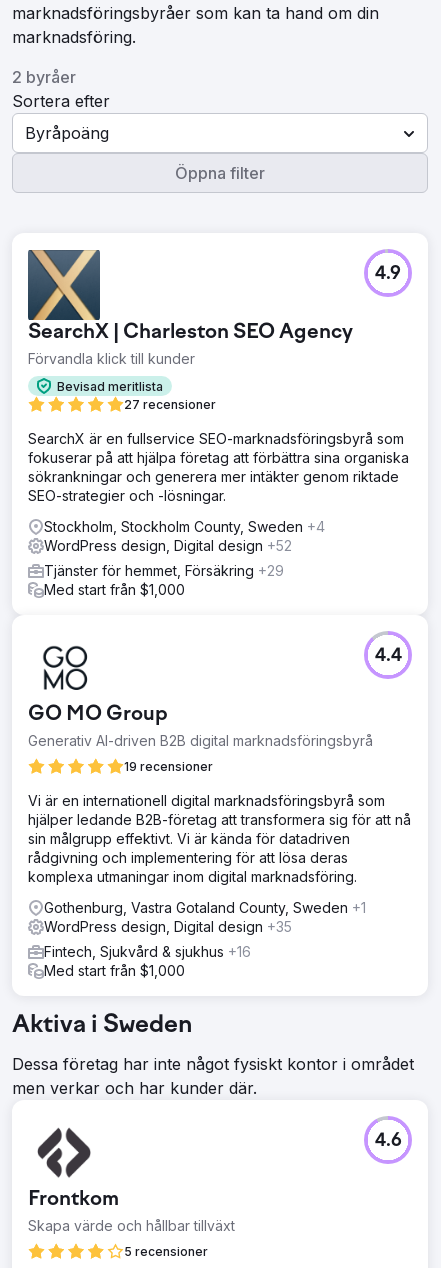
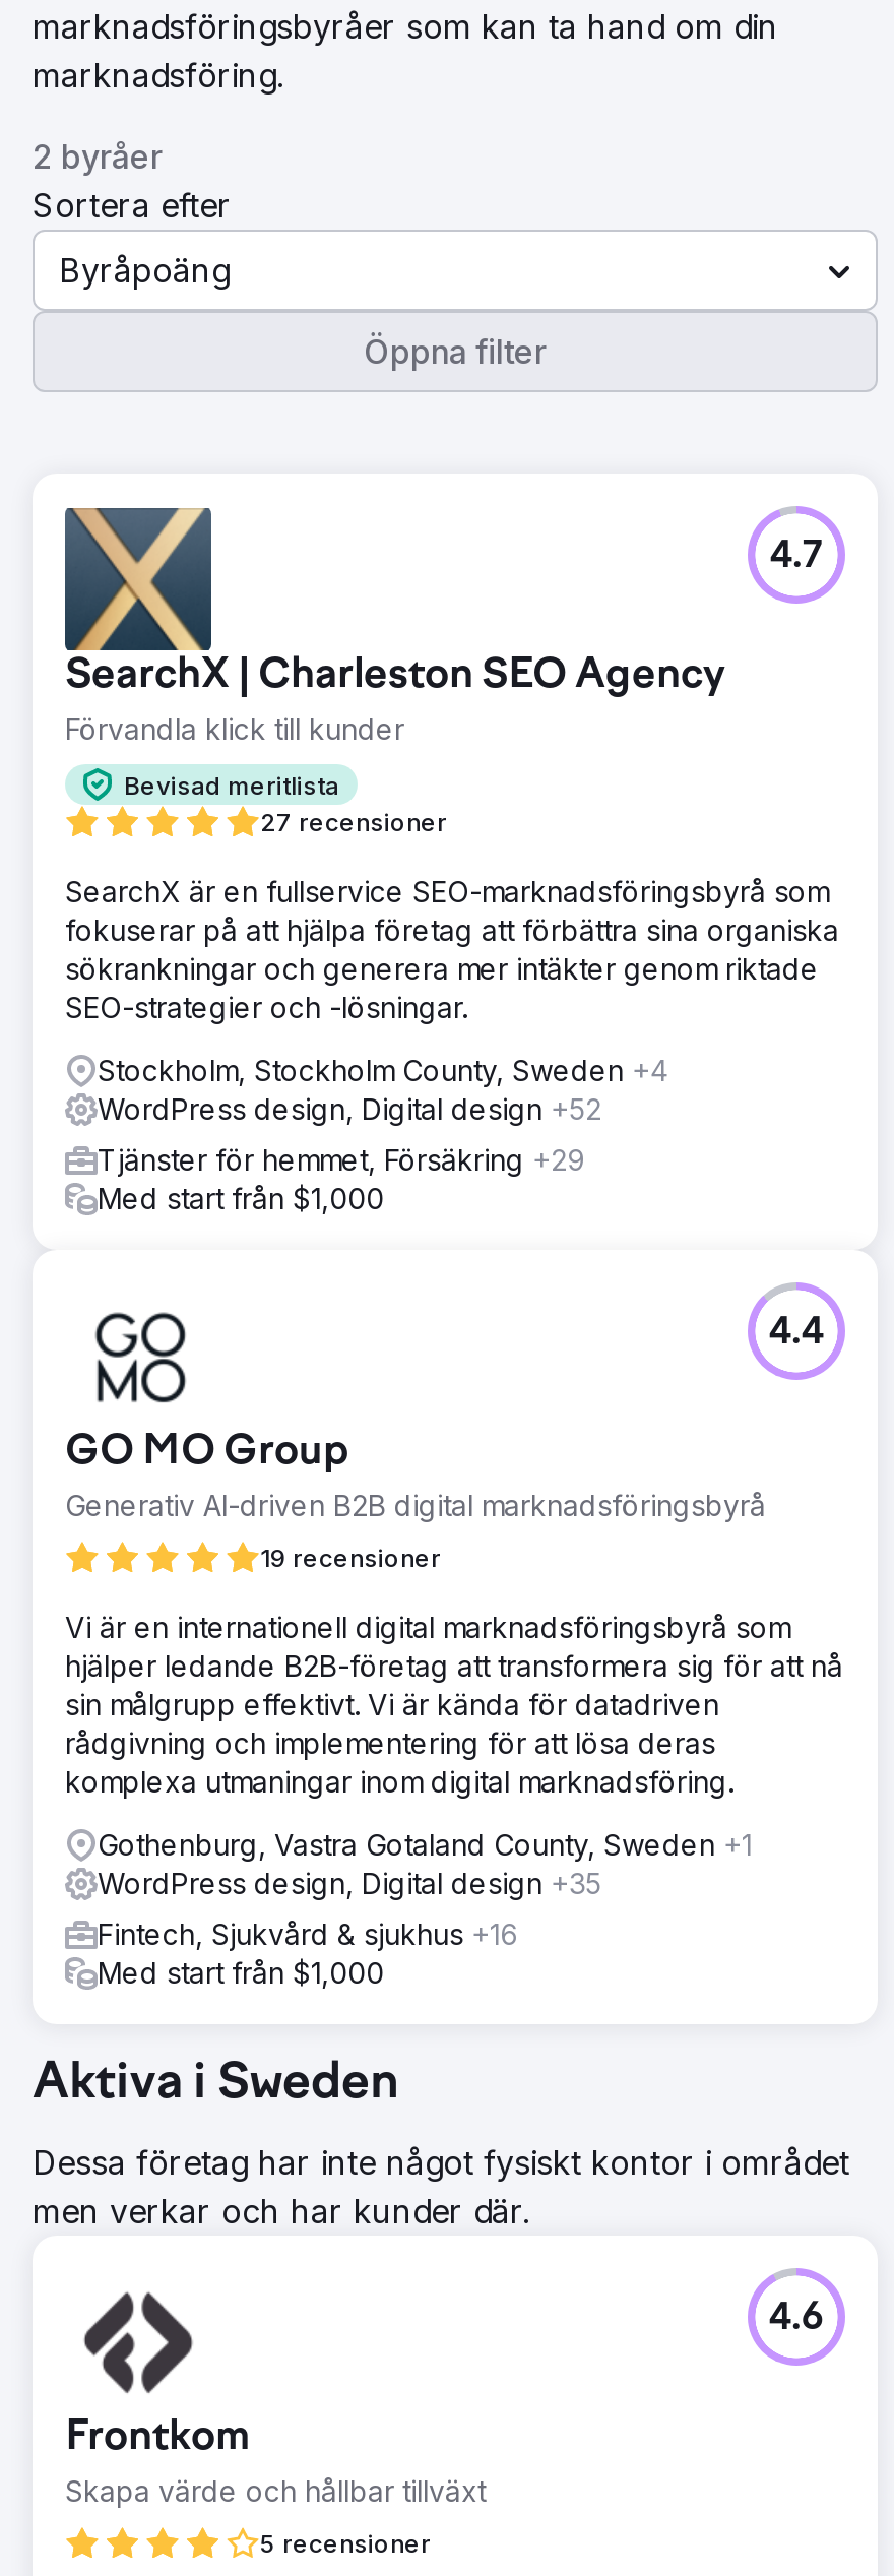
- 4.9
+ 4.7
